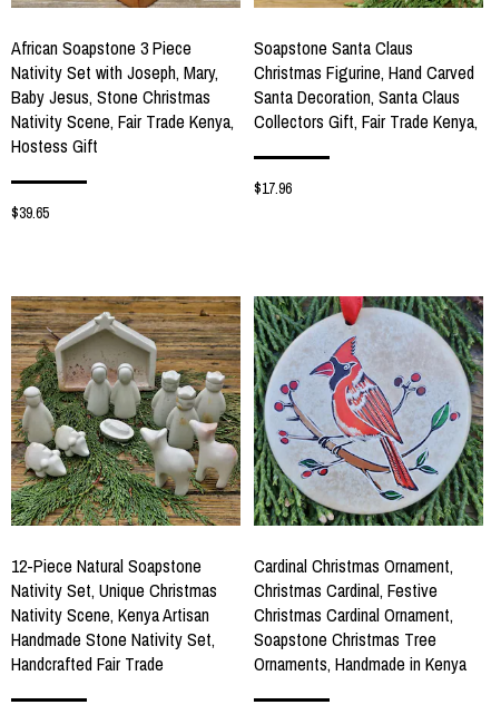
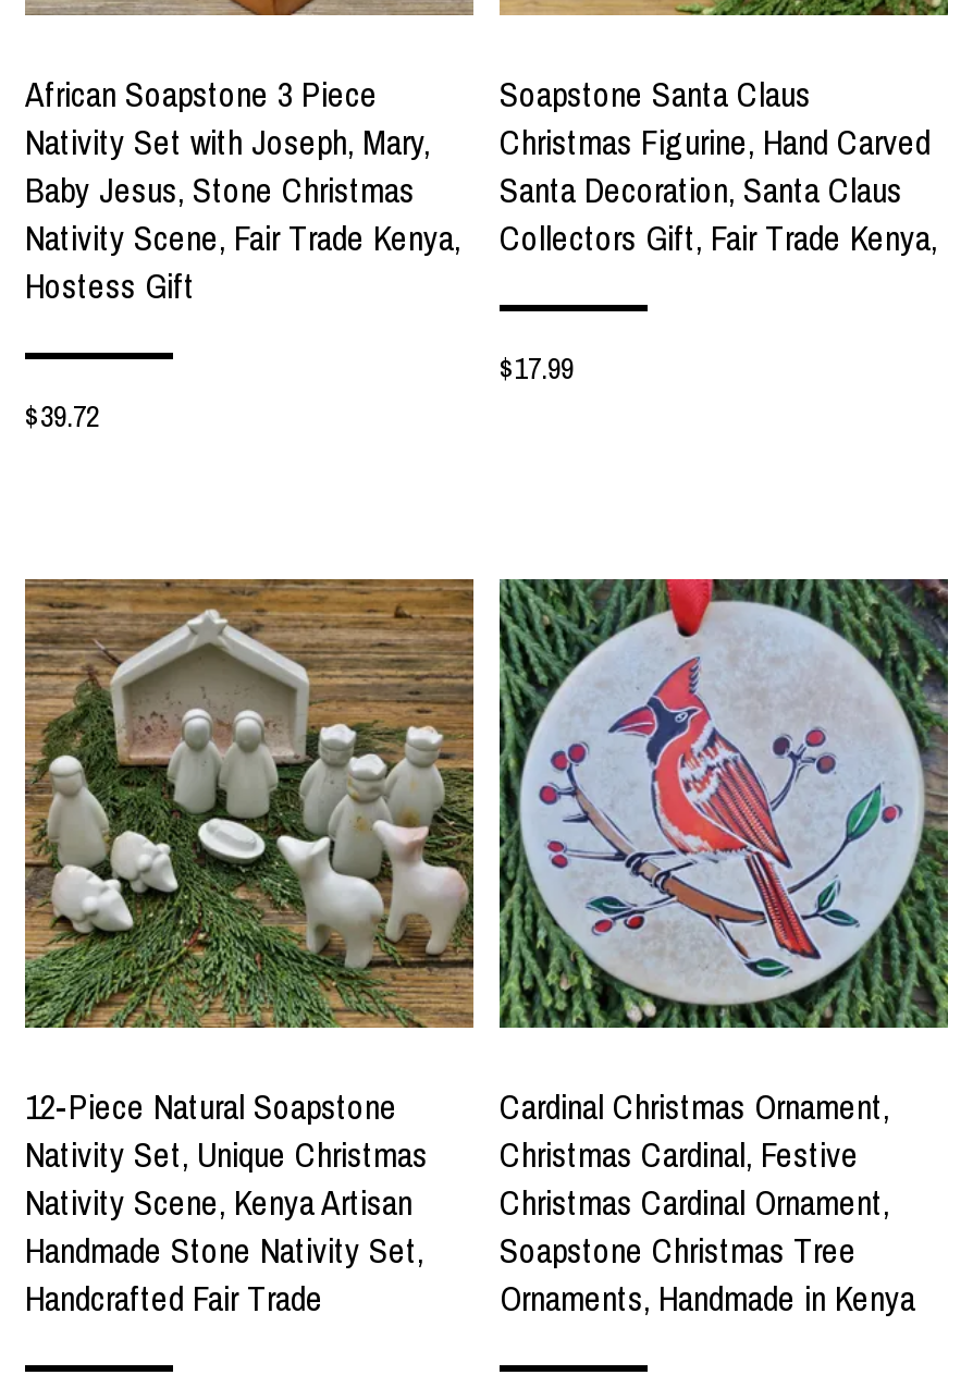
- $17.96
+ $17.99

- $39.65
+ $39.72
